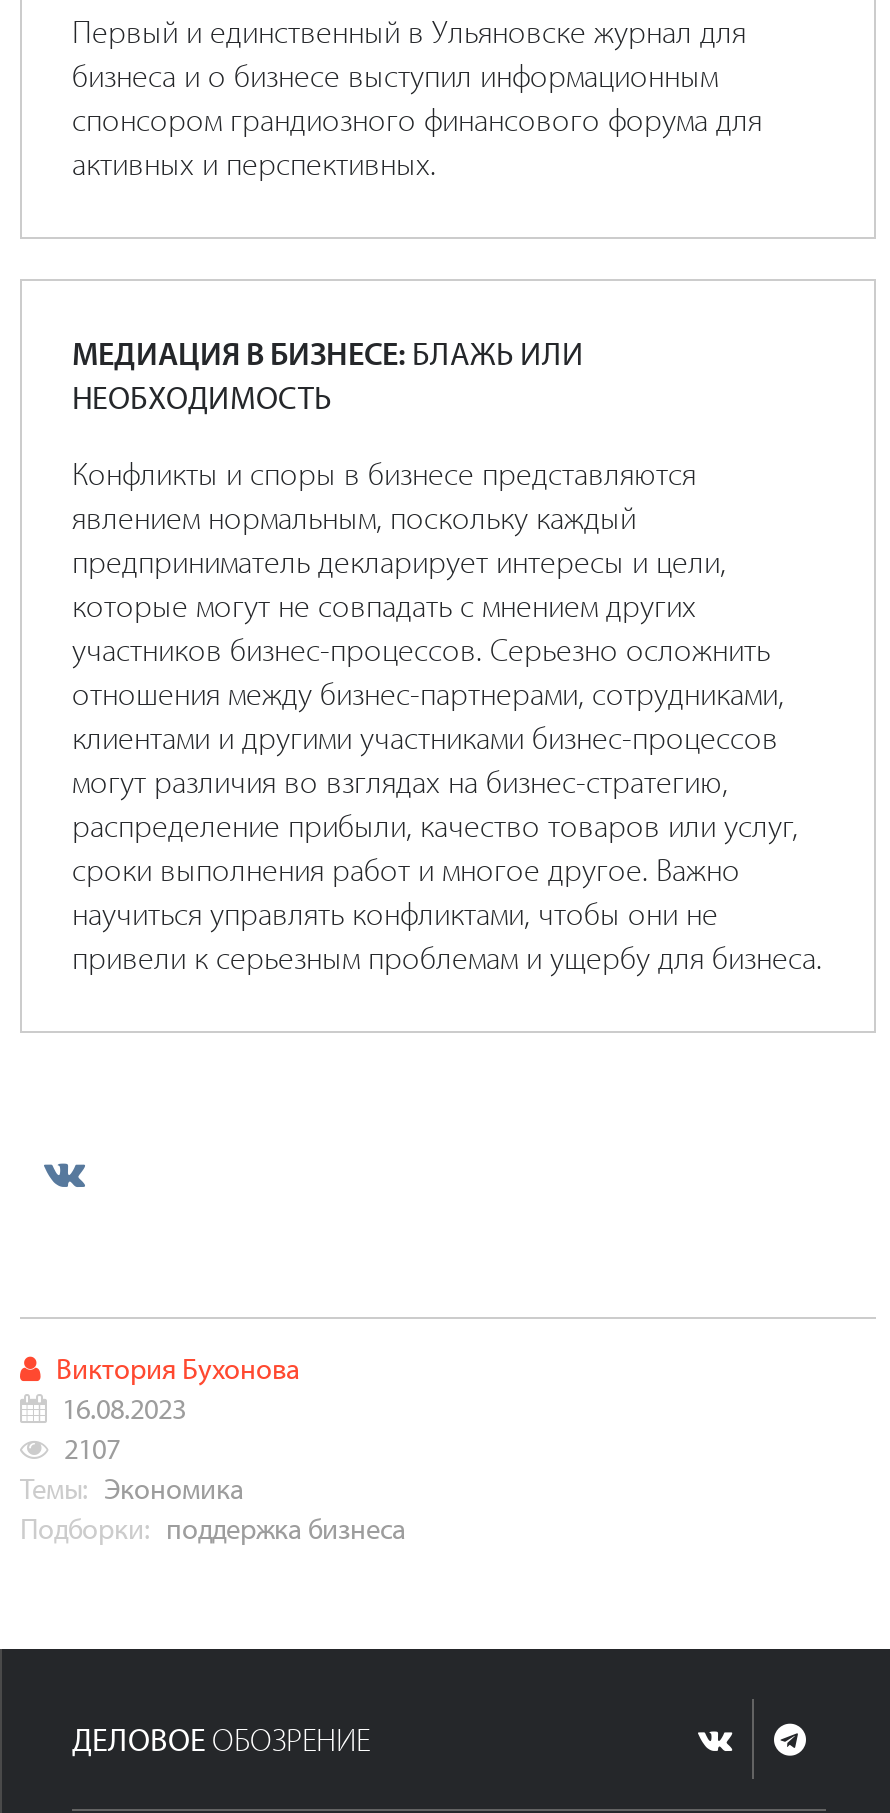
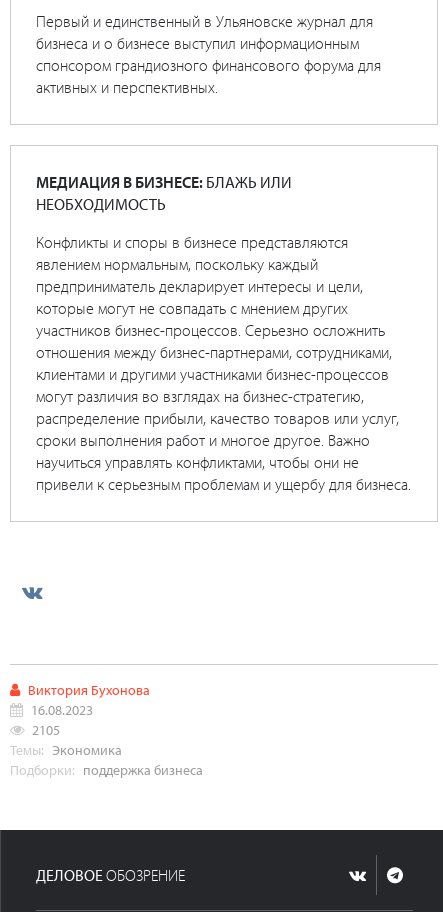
- 2107
+ 2105
